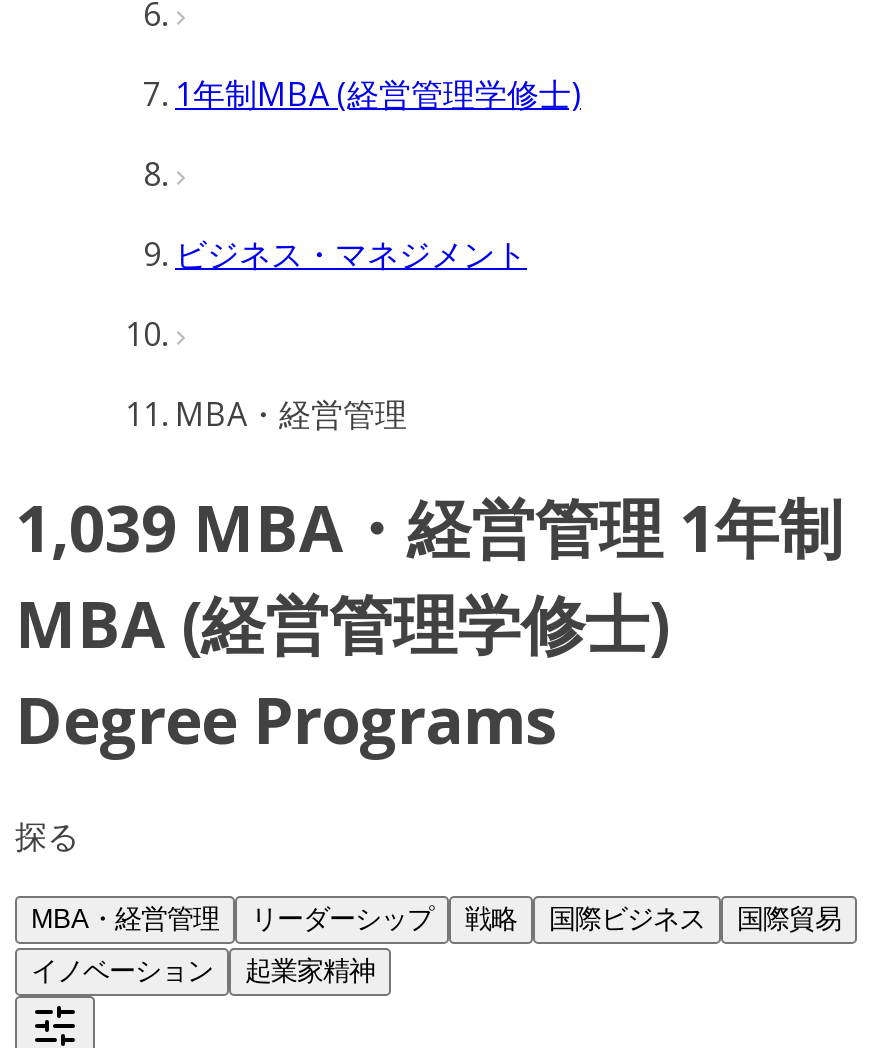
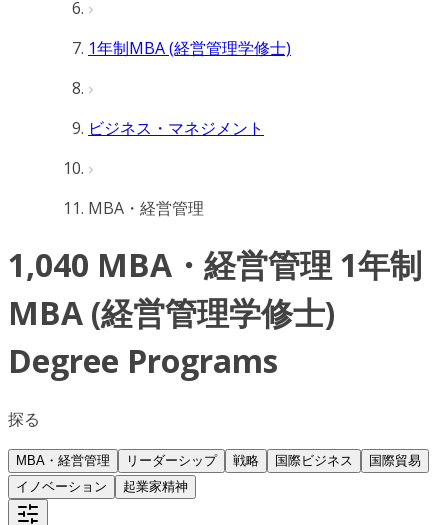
- 1,039 MBA・経営管理 1年制
+ 1,040 MBA・経営管理 1年制
